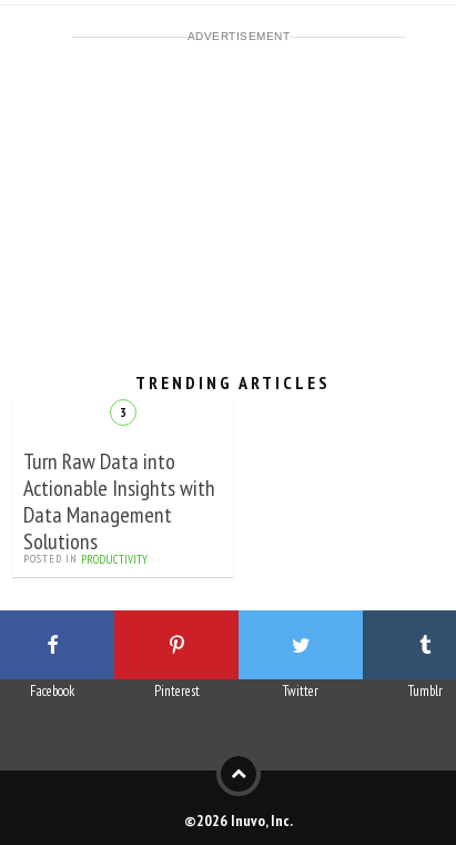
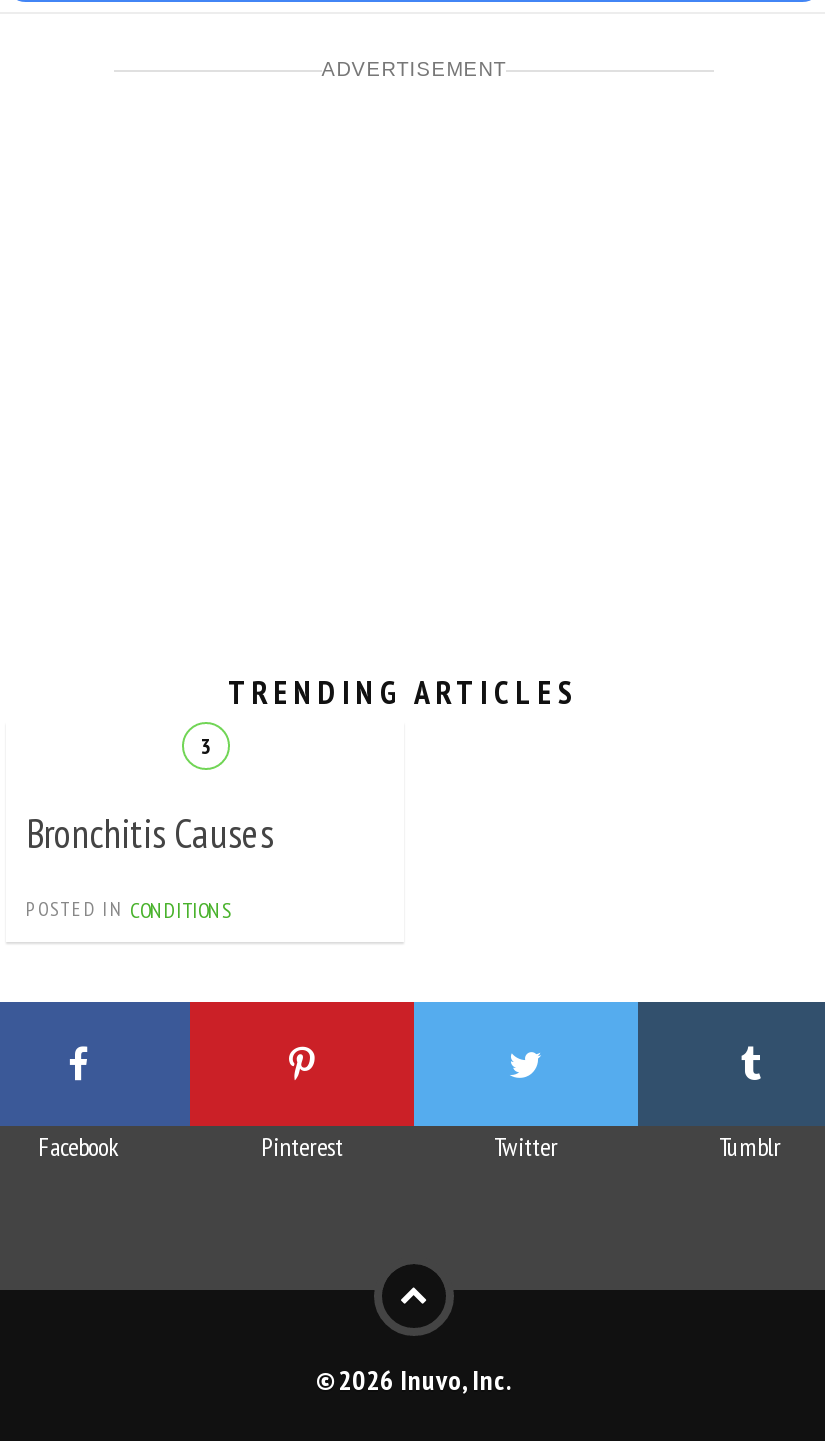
- Turn Raw Data into
- Actionable Insights with
- Data Management
- Solutions
- POSTED IN PRODUCTIVITY
+ Bronchitis Causes
+ POSTED IN CONDITIONS
